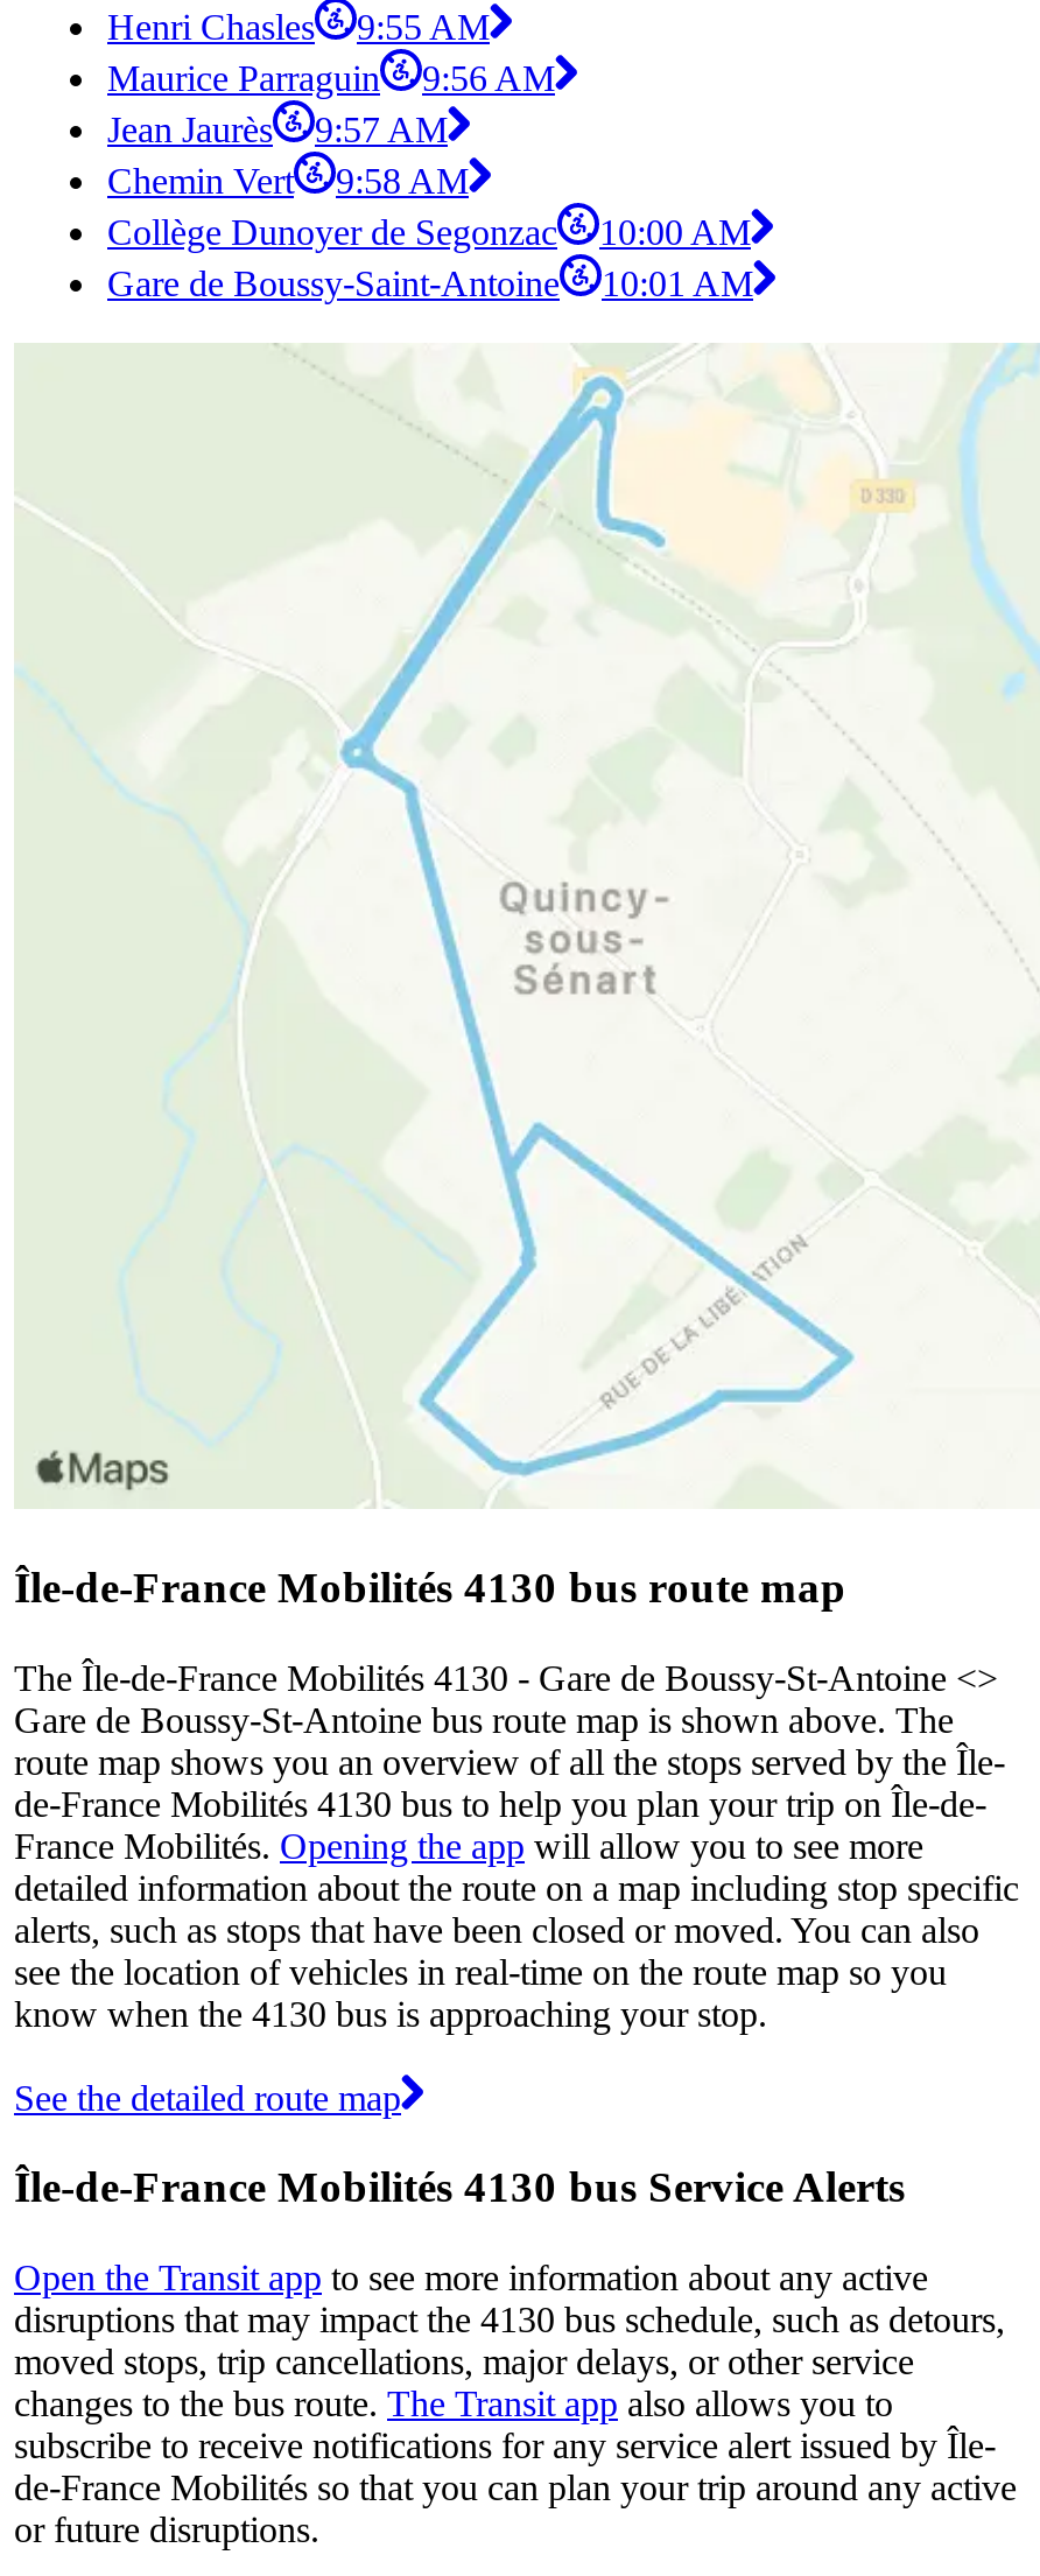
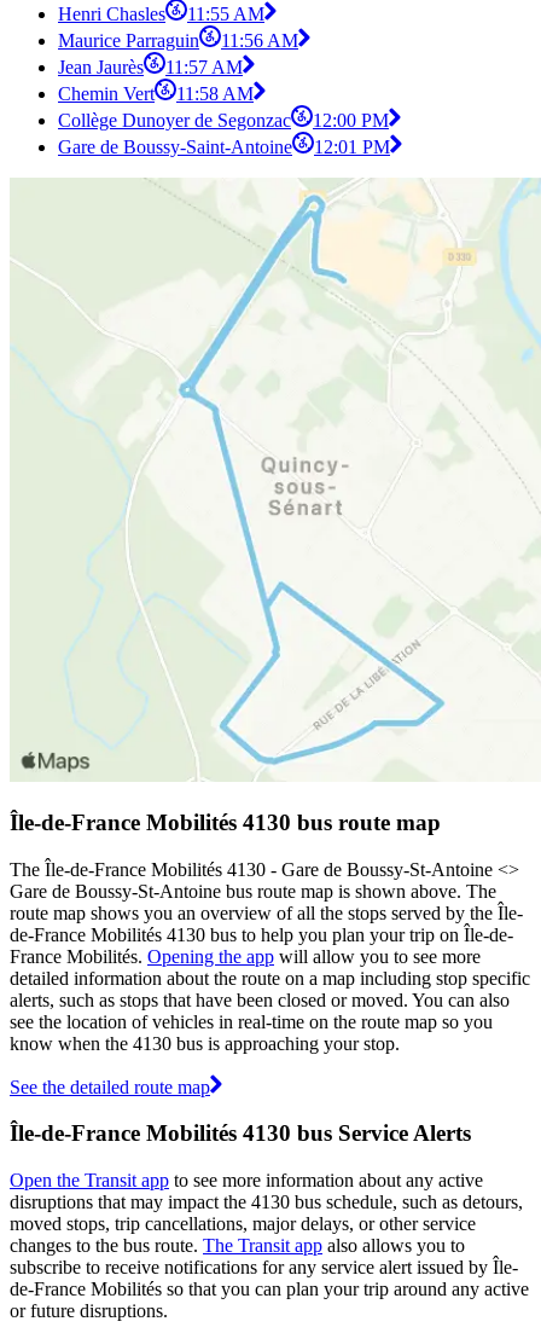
- Henri Chasles 9:55 AM
+ Henri Chasles 11:55 AM

- Maurice Parraguin 9:56 AM
+ Maurice Parraguin 11:56 AM

- Jean Jaurès 9:57 AM
+ Jean Jaurès 11:57 AM

- Chemin Vert 9:58 AM
+ Chemin Vert 11:58 AM

- Collège Dunoyer de Segonzac 10:00 AM
+ Collège Dunoyer de Segonzac 12:00 PM

- Gare de Boussy-Saint-Antoine 10:01 AM
+ Gare de Boussy-Saint-Antoine 12:01 PM
